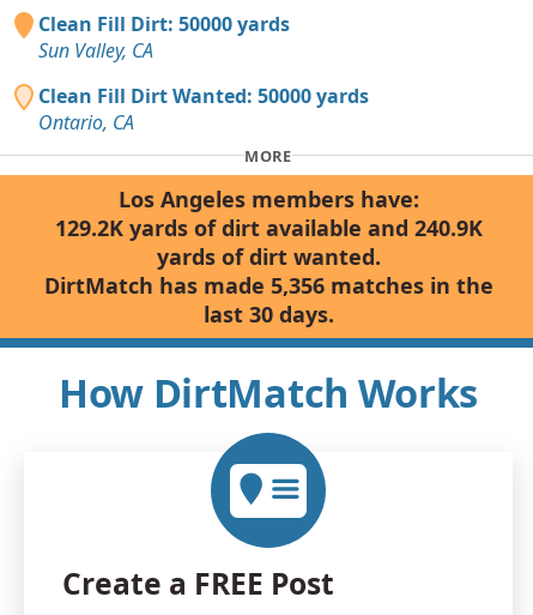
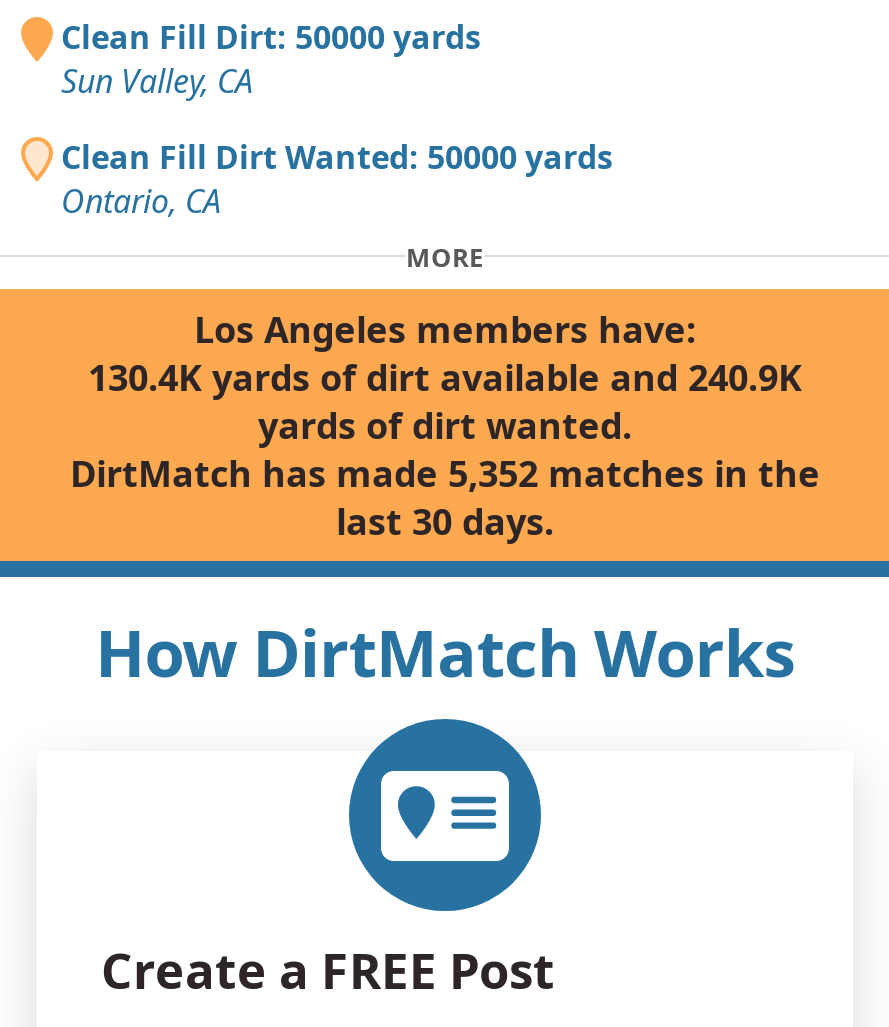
- 129.2K yards of dirt available and 240.9K
+ 130.4K yards of dirt available and 240.9K

- DirtMatch has made 5,356 matches in the
+ DirtMatch has made 5,352 matches in the
